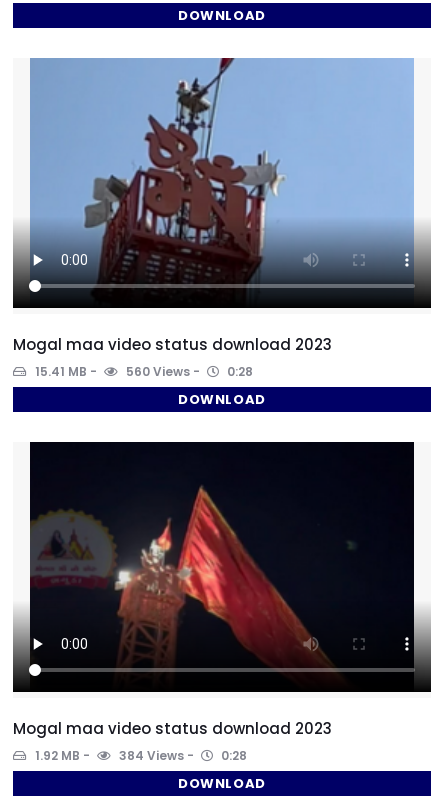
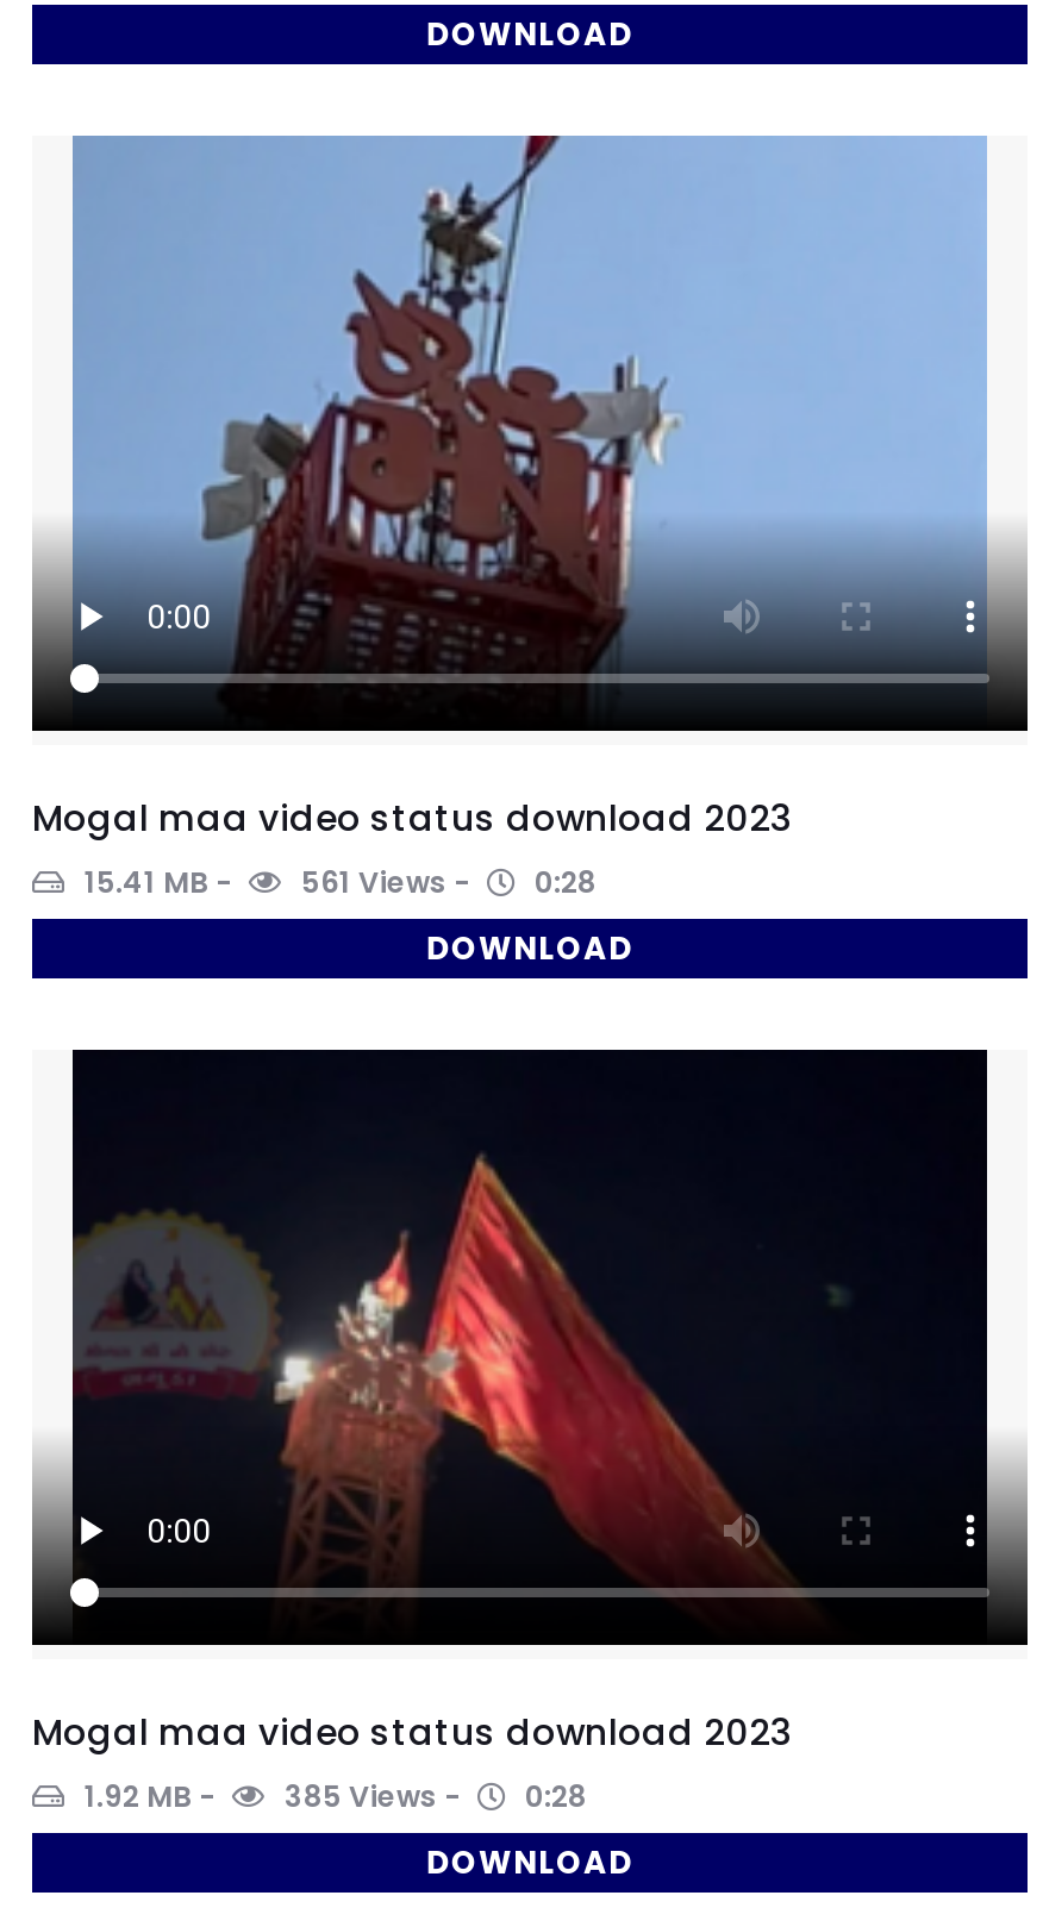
- 560 Views 0:28
+ 561 Views 0:28

- 384 Views 0:28
+ 385 Views 0:28
